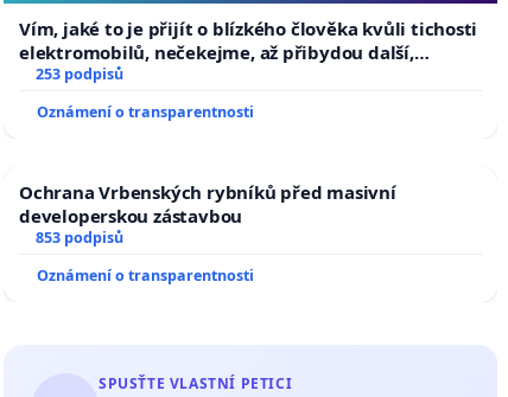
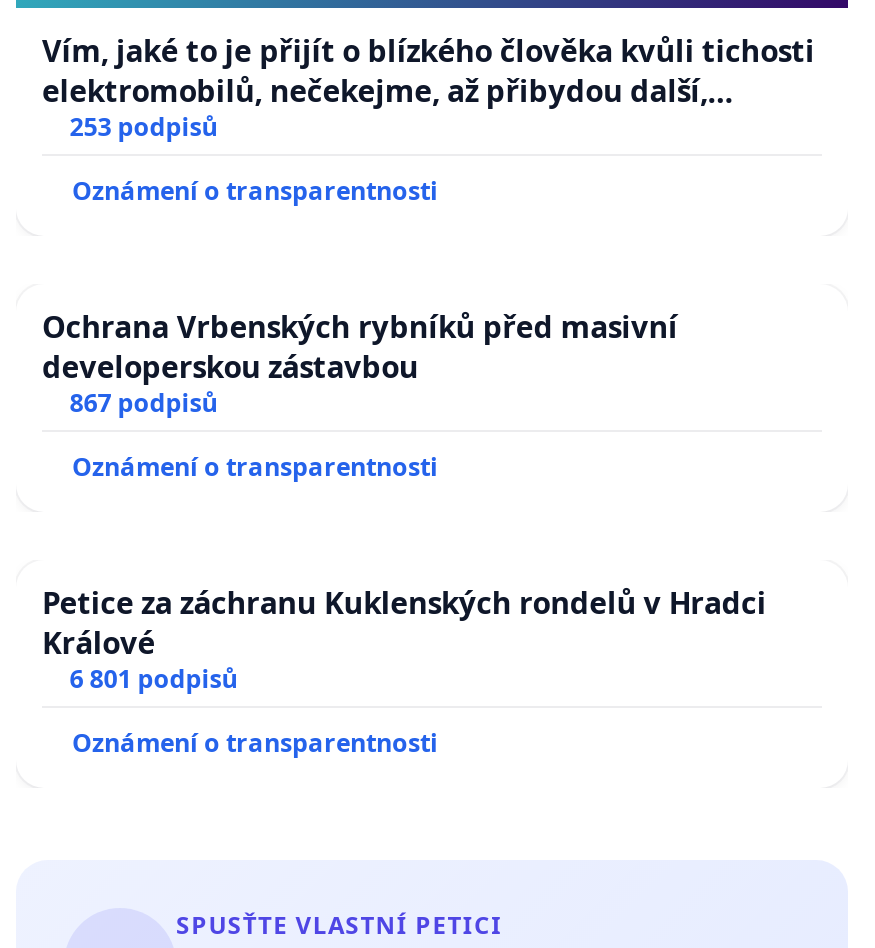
- 853 podpisů
+ 867 podpisů
+ Oznámení o transparentnosti
+ Petice za záchranu Kuklenských rondelů v Hradci
+ Králové
+ 6 801 podpisů
